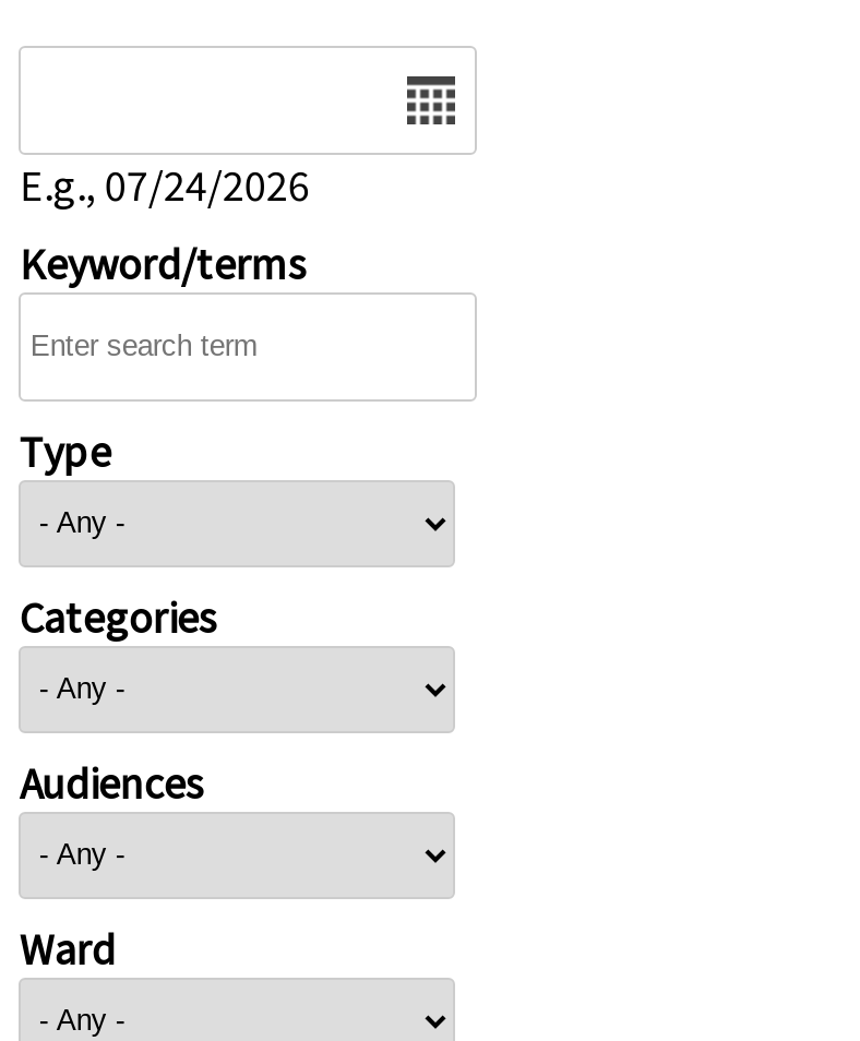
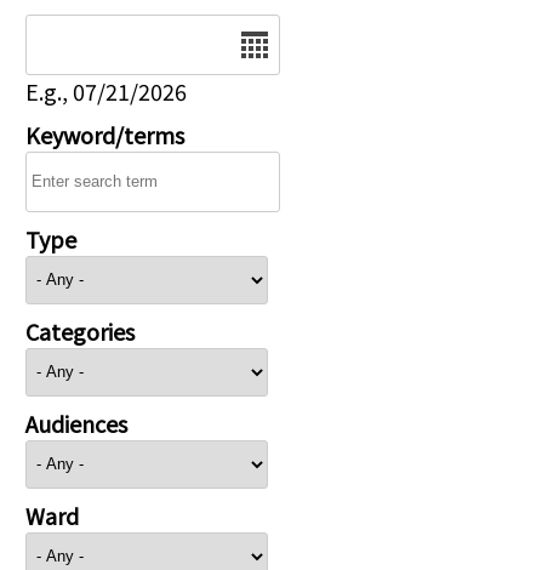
- E.g., 07/24/2026
+ E.g., 07/21/2026
